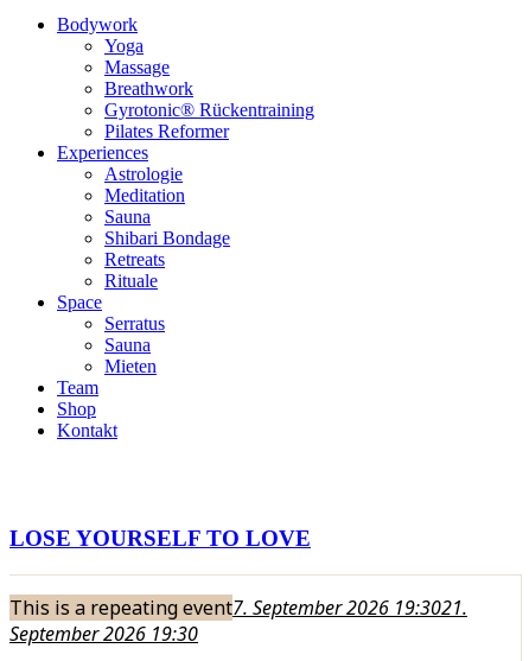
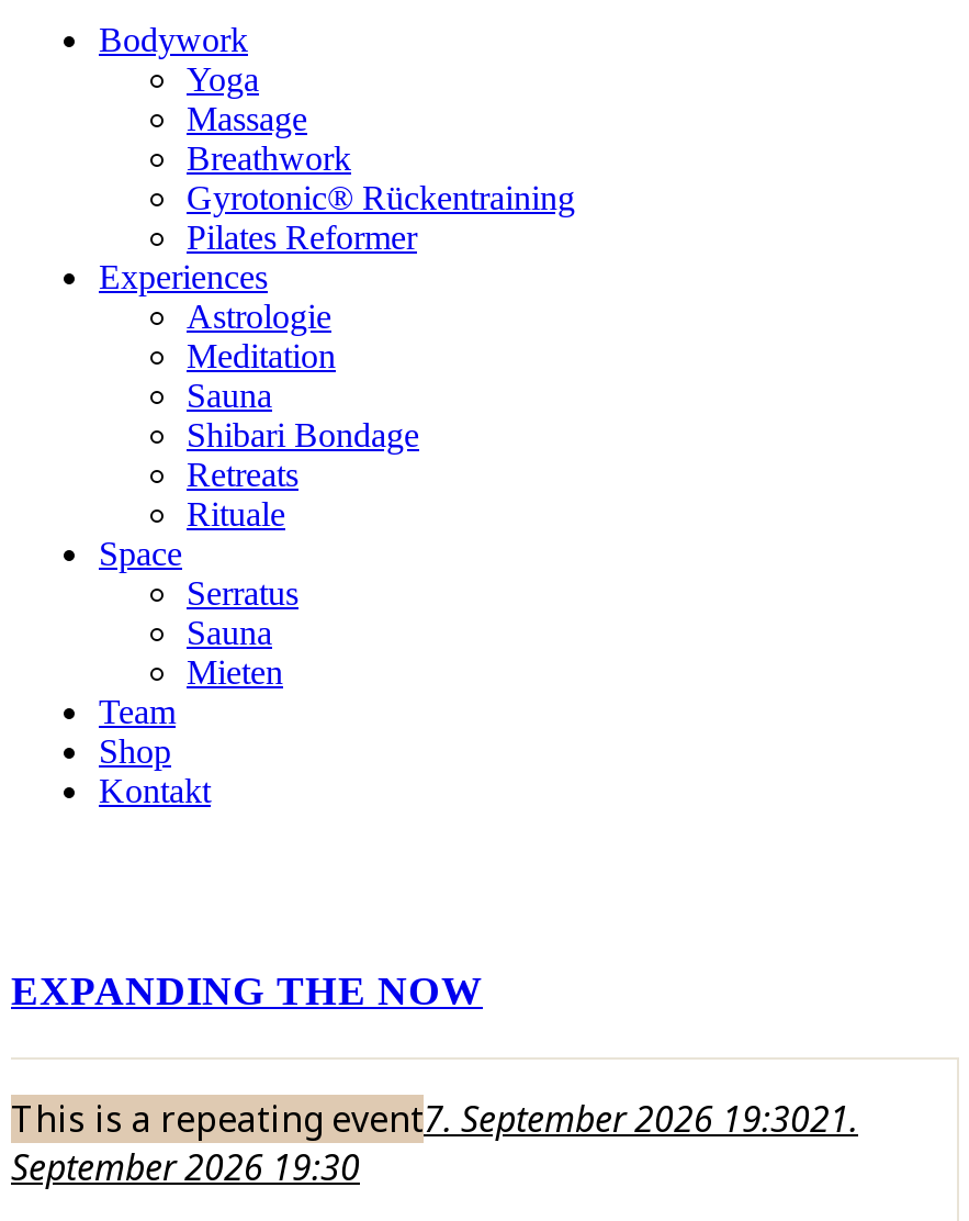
- LOSE YOURSELF TO LOVE
+ EXPANDING THE NOW
